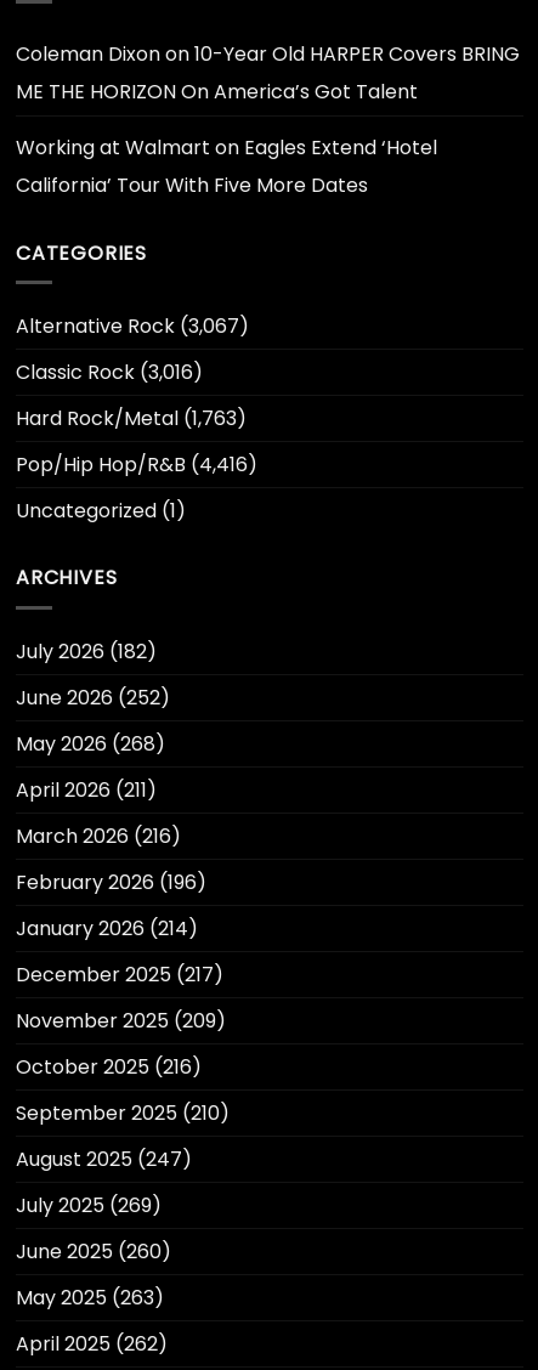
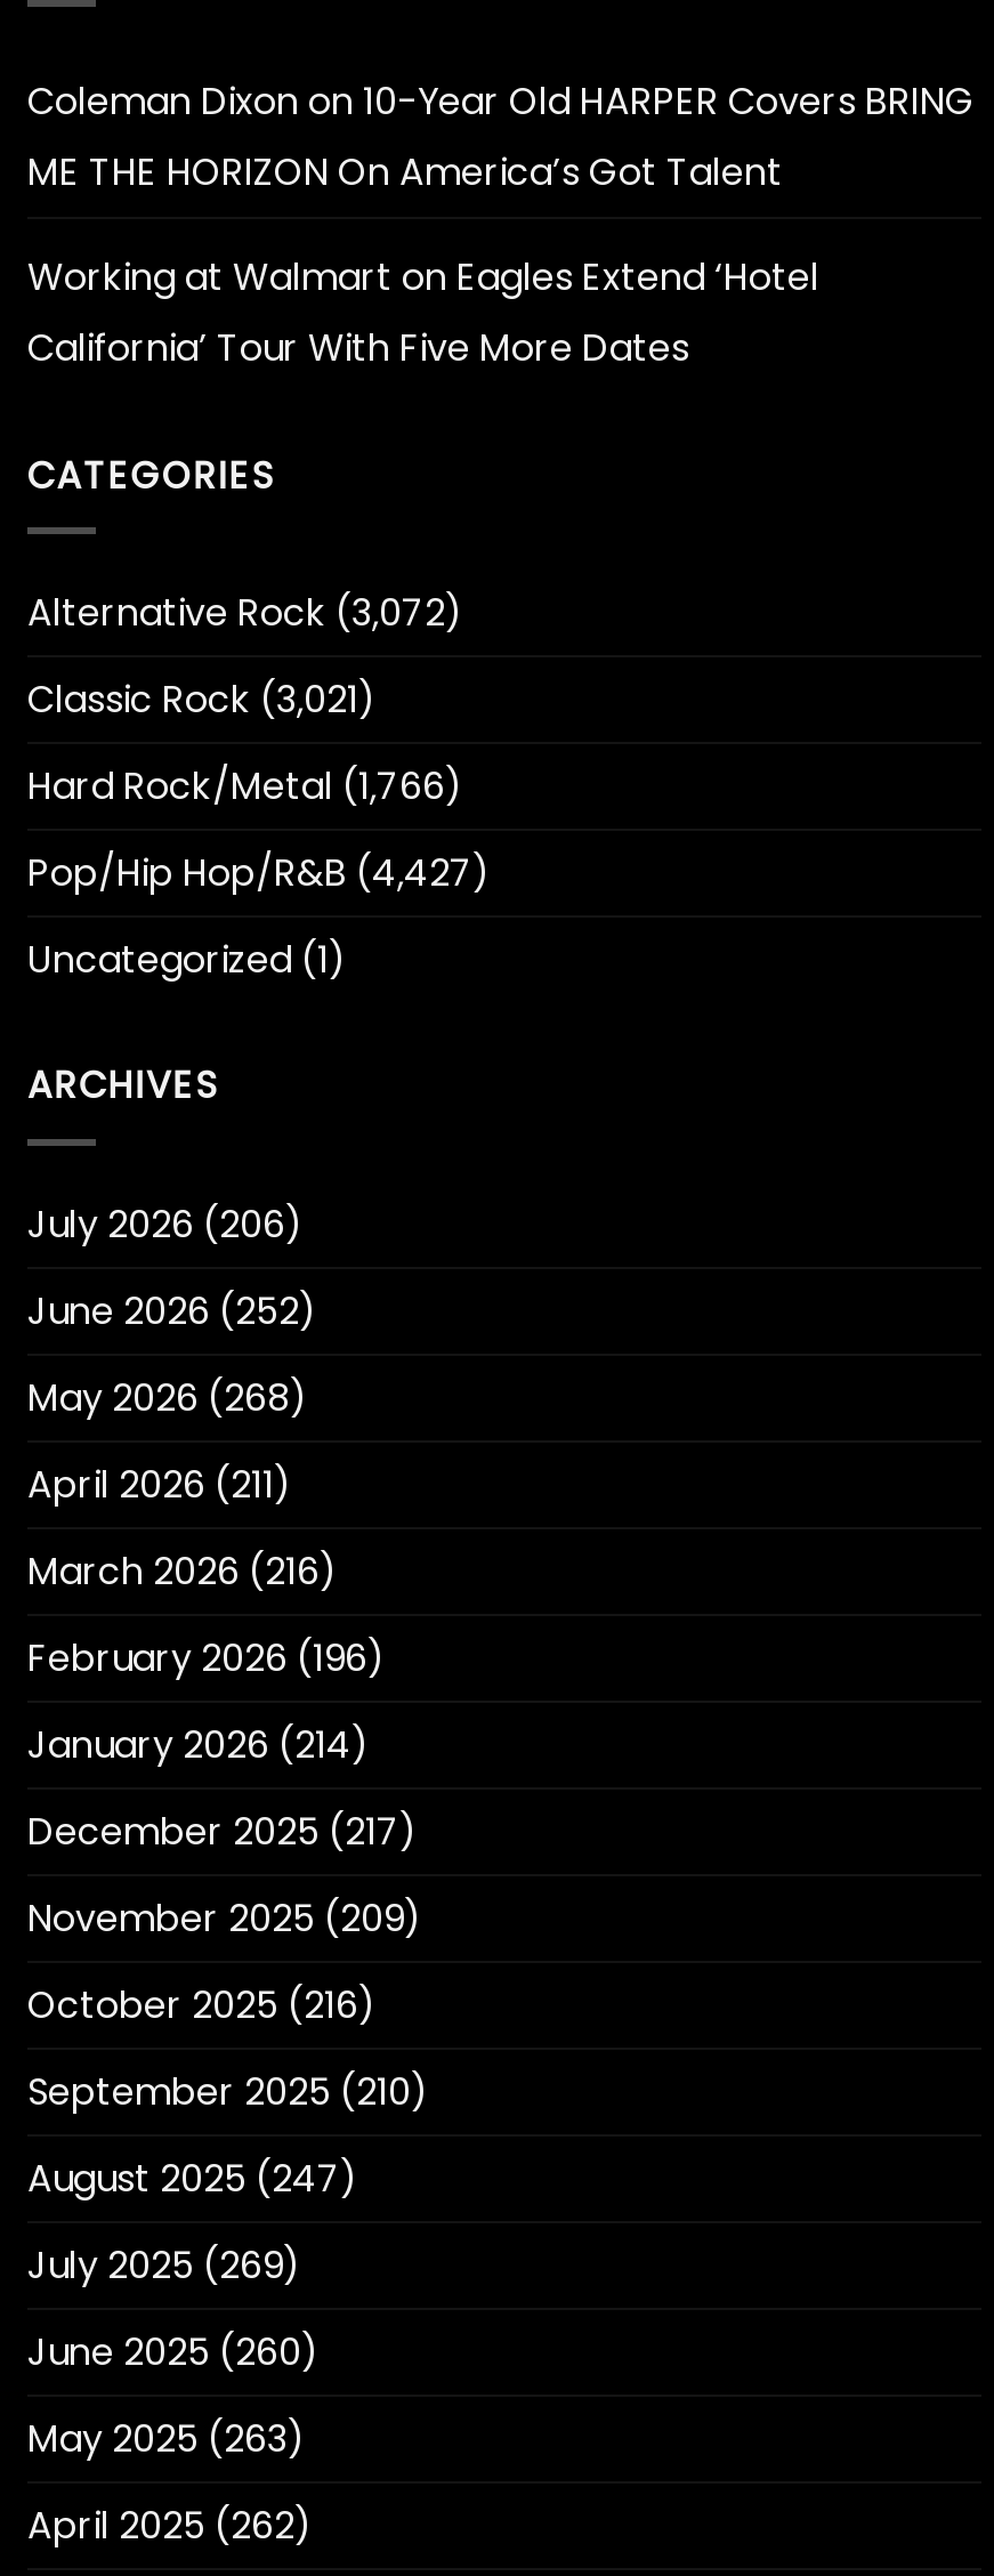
- Alternative Rock (3,067)
+ Alternative Rock (3,072)

- Classic Rock (3,016)
+ Classic Rock (3,021)

- Hard Rock/Metal (1,763)
+ Hard Rock/Metal (1,766)

- Pop/Hip Hop/R&B (4,416)
+ Pop/Hip Hop/R&B (4,427)

- July 2026 (182)
+ July 2026 (206)
